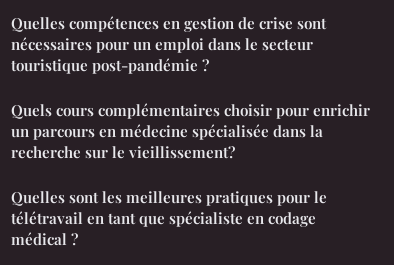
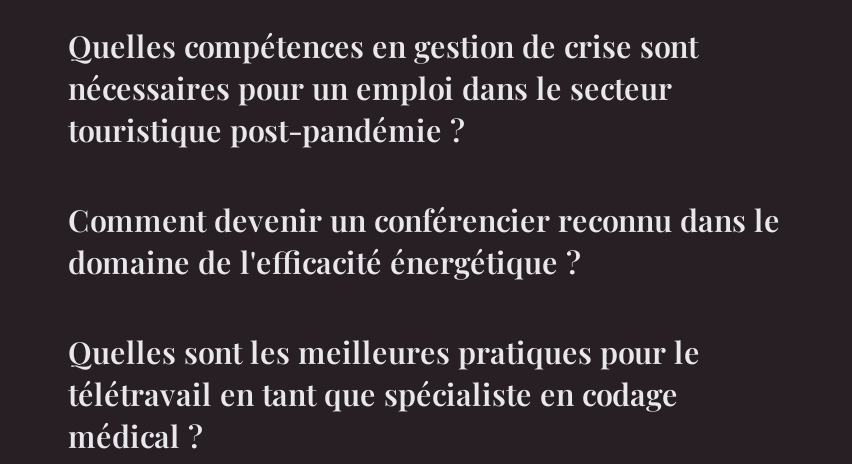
- Quels cours complémentaires choisir pour enrichir
- un parcours en médecine spécialisée dans la
- recherche sur le vieillissement?
+ Comment devenir un conférencier reconnu dans le
+ domaine de l'efficacité énergétique ?
